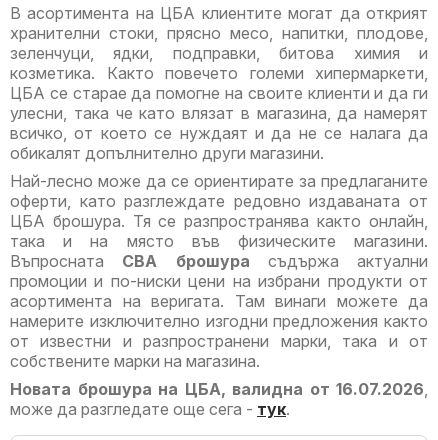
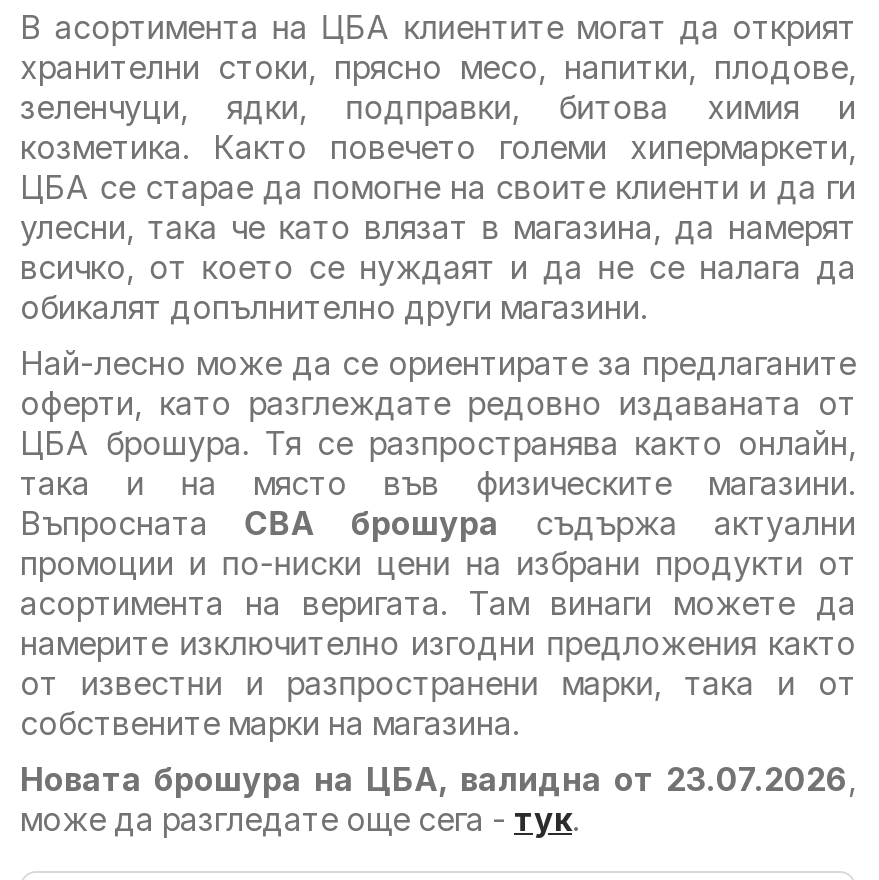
- Новата брошура на ЦБА, валидна от 16.07.2026,
+ Новата брошура на ЦБА, валидна от 23.07.2026,
